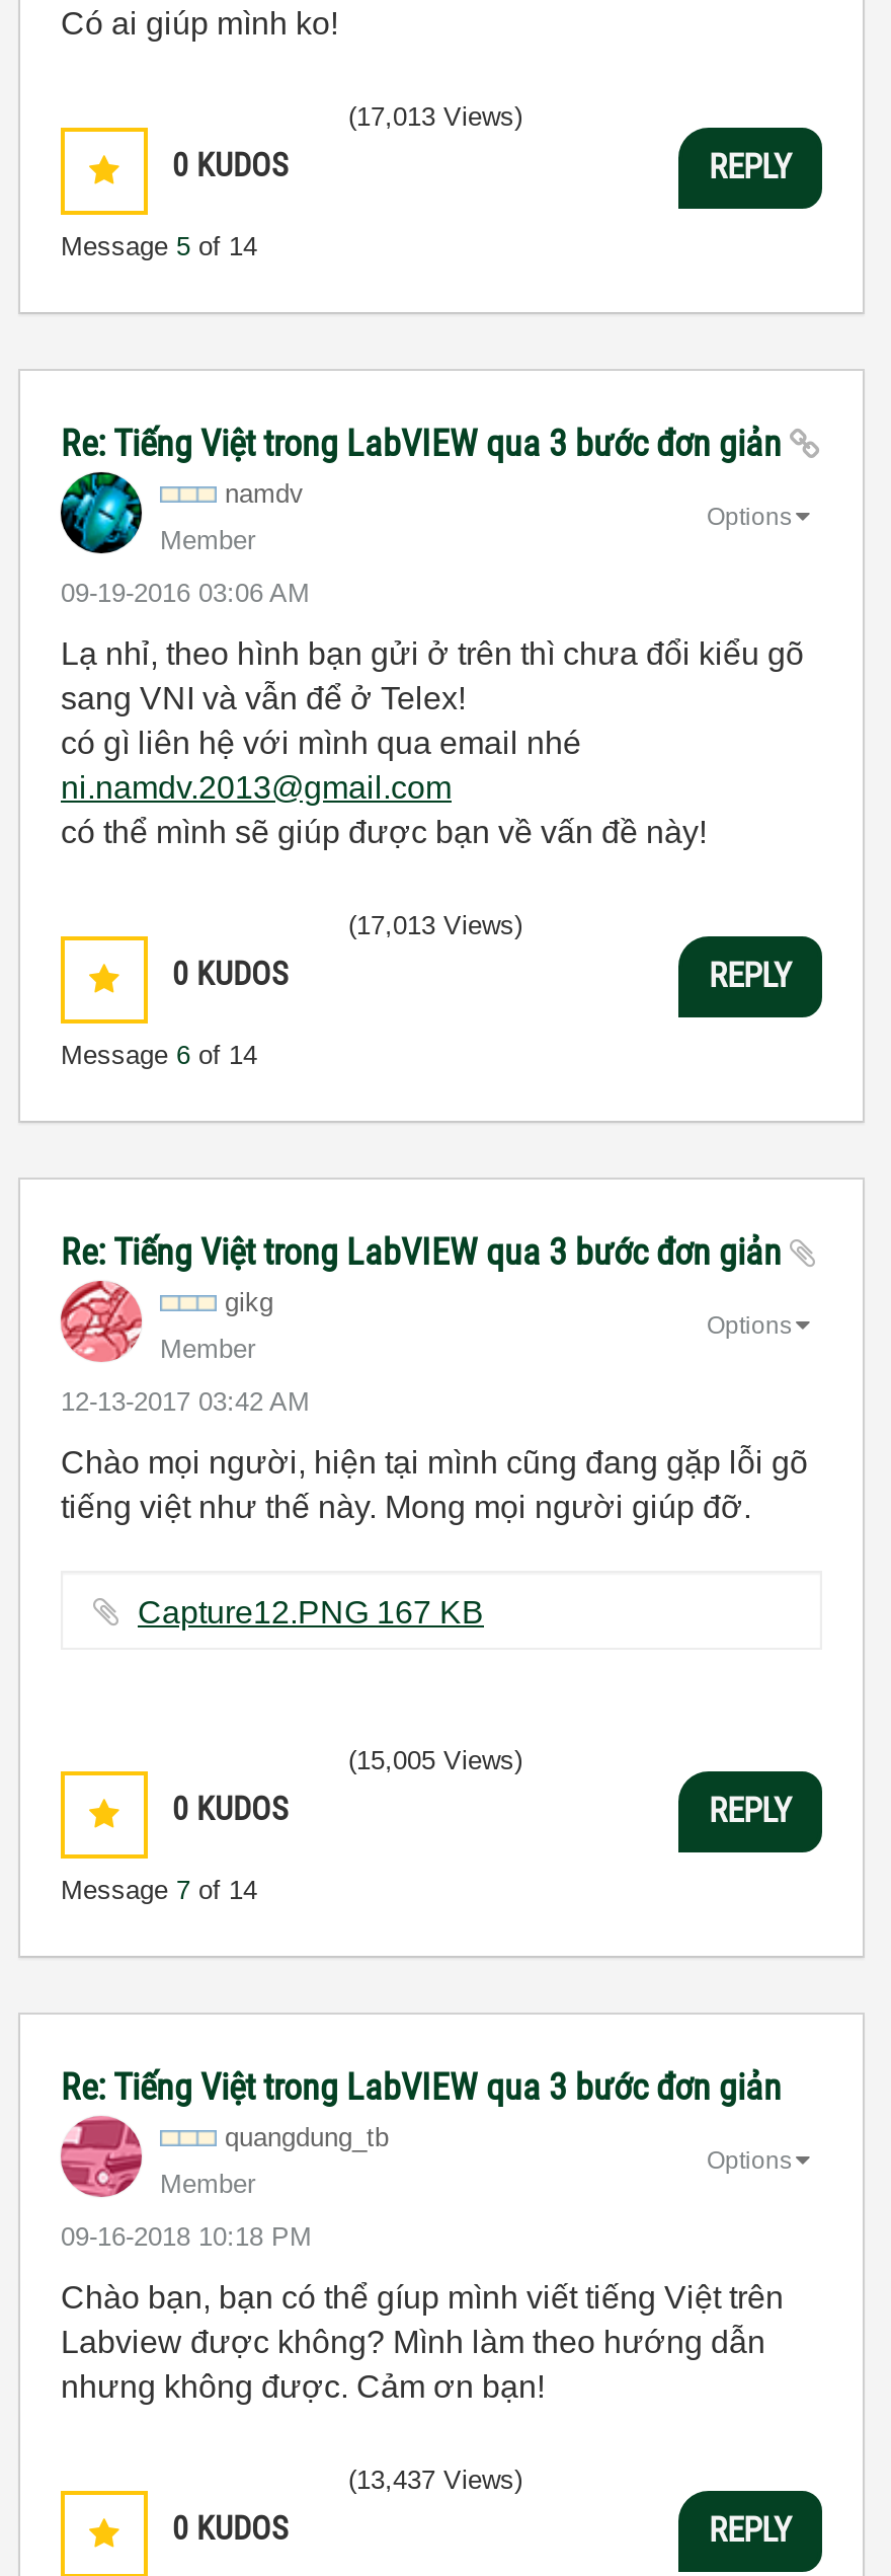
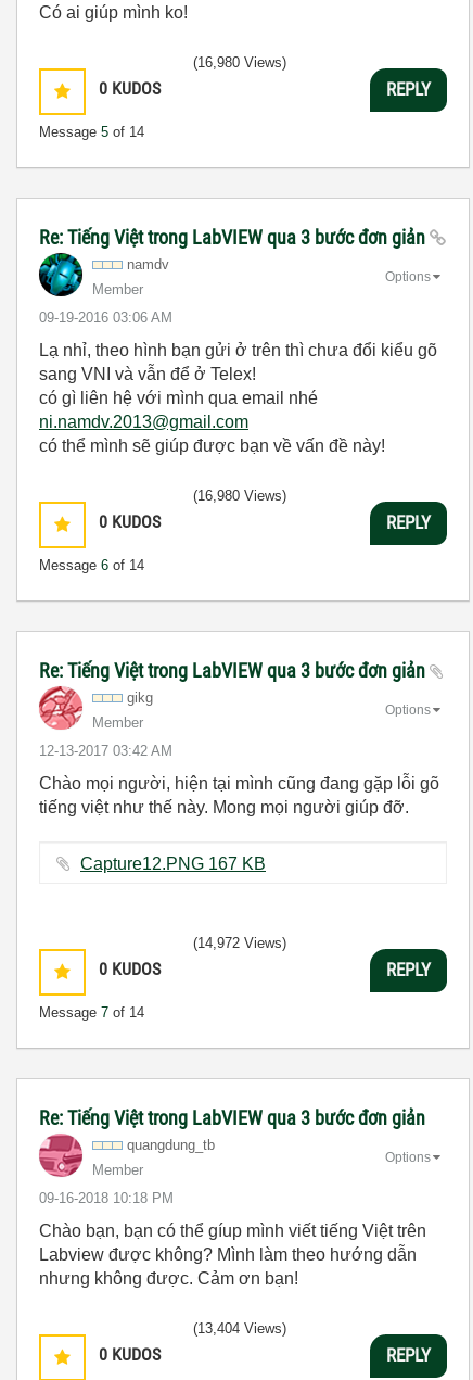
- (17,013 Views)
+ (16,980 Views)

- (17,013 Views)
+ (16,980 Views)

- (15,005 Views)
+ (14,972 Views)

- (13,437 Views)
+ (13,404 Views)
